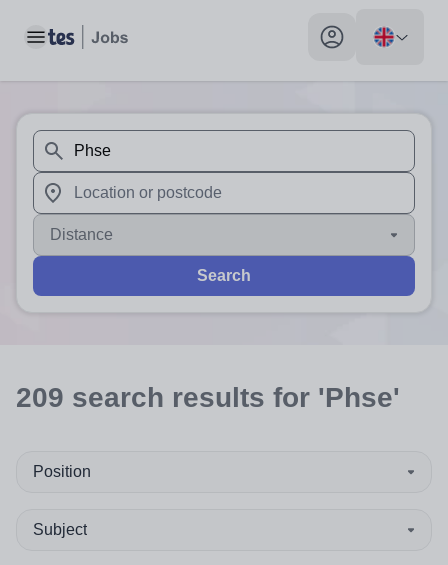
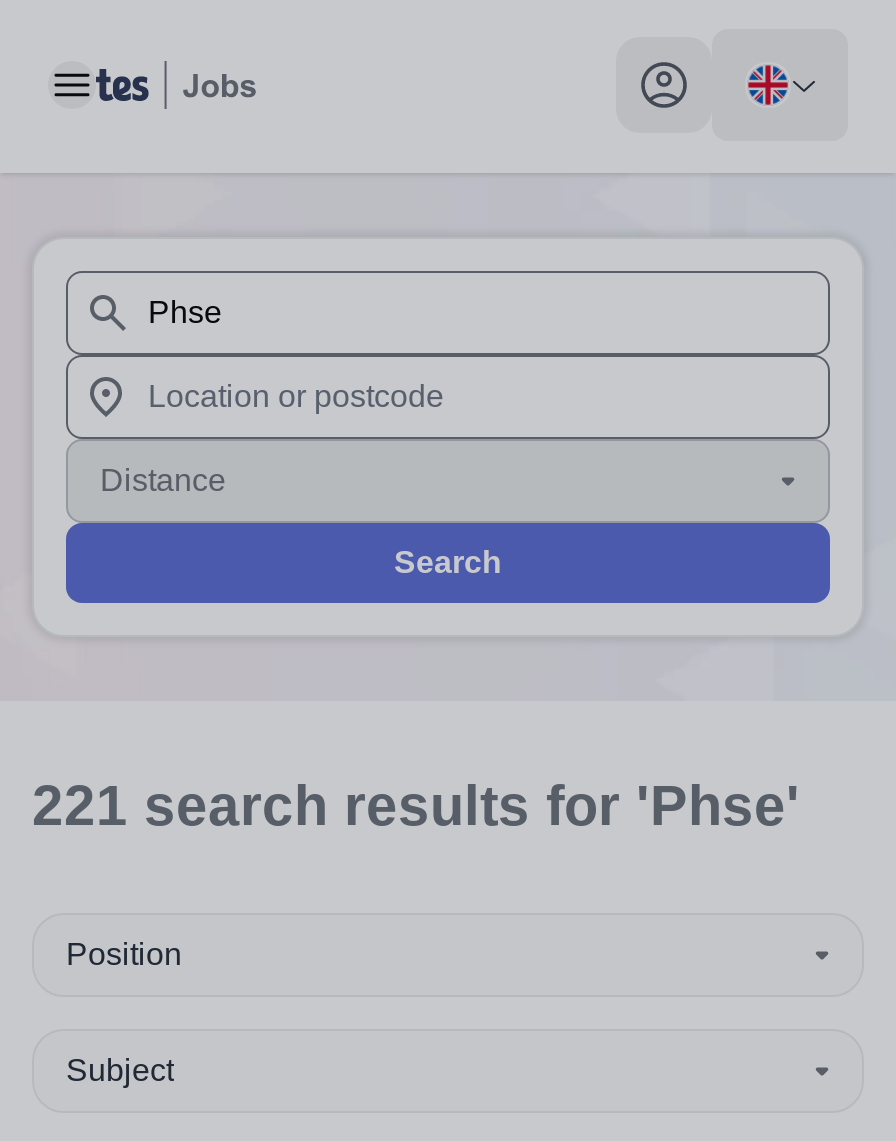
- 209 search results for 'Phse'
+ 221 search results for 'Phse'
